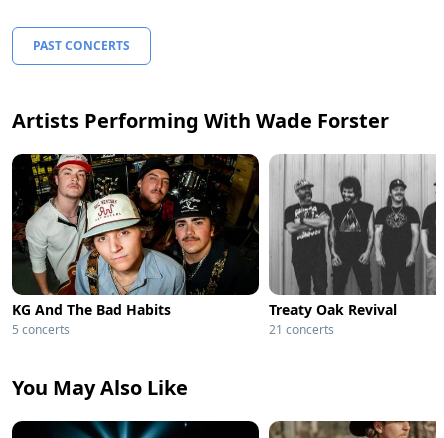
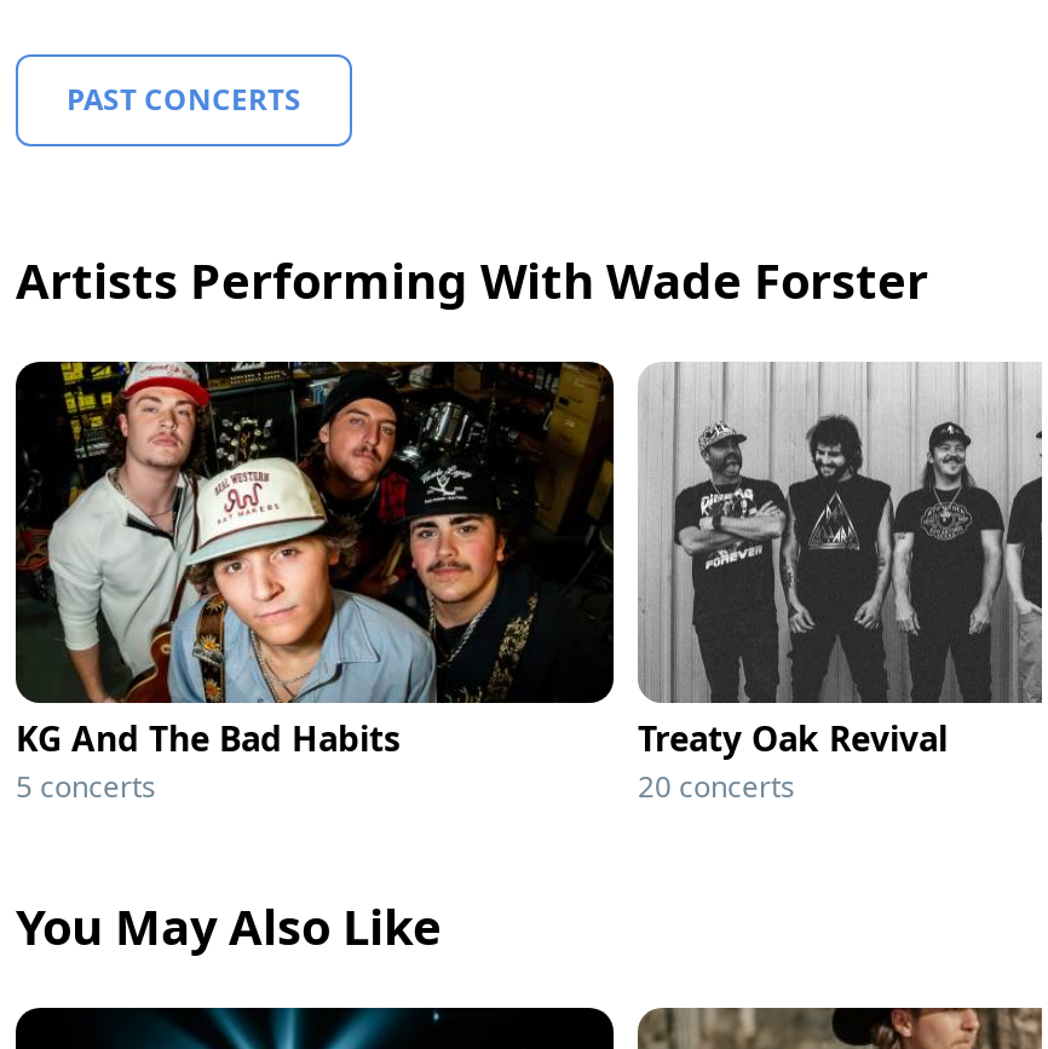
- 21 concerts
+ 20 concerts
